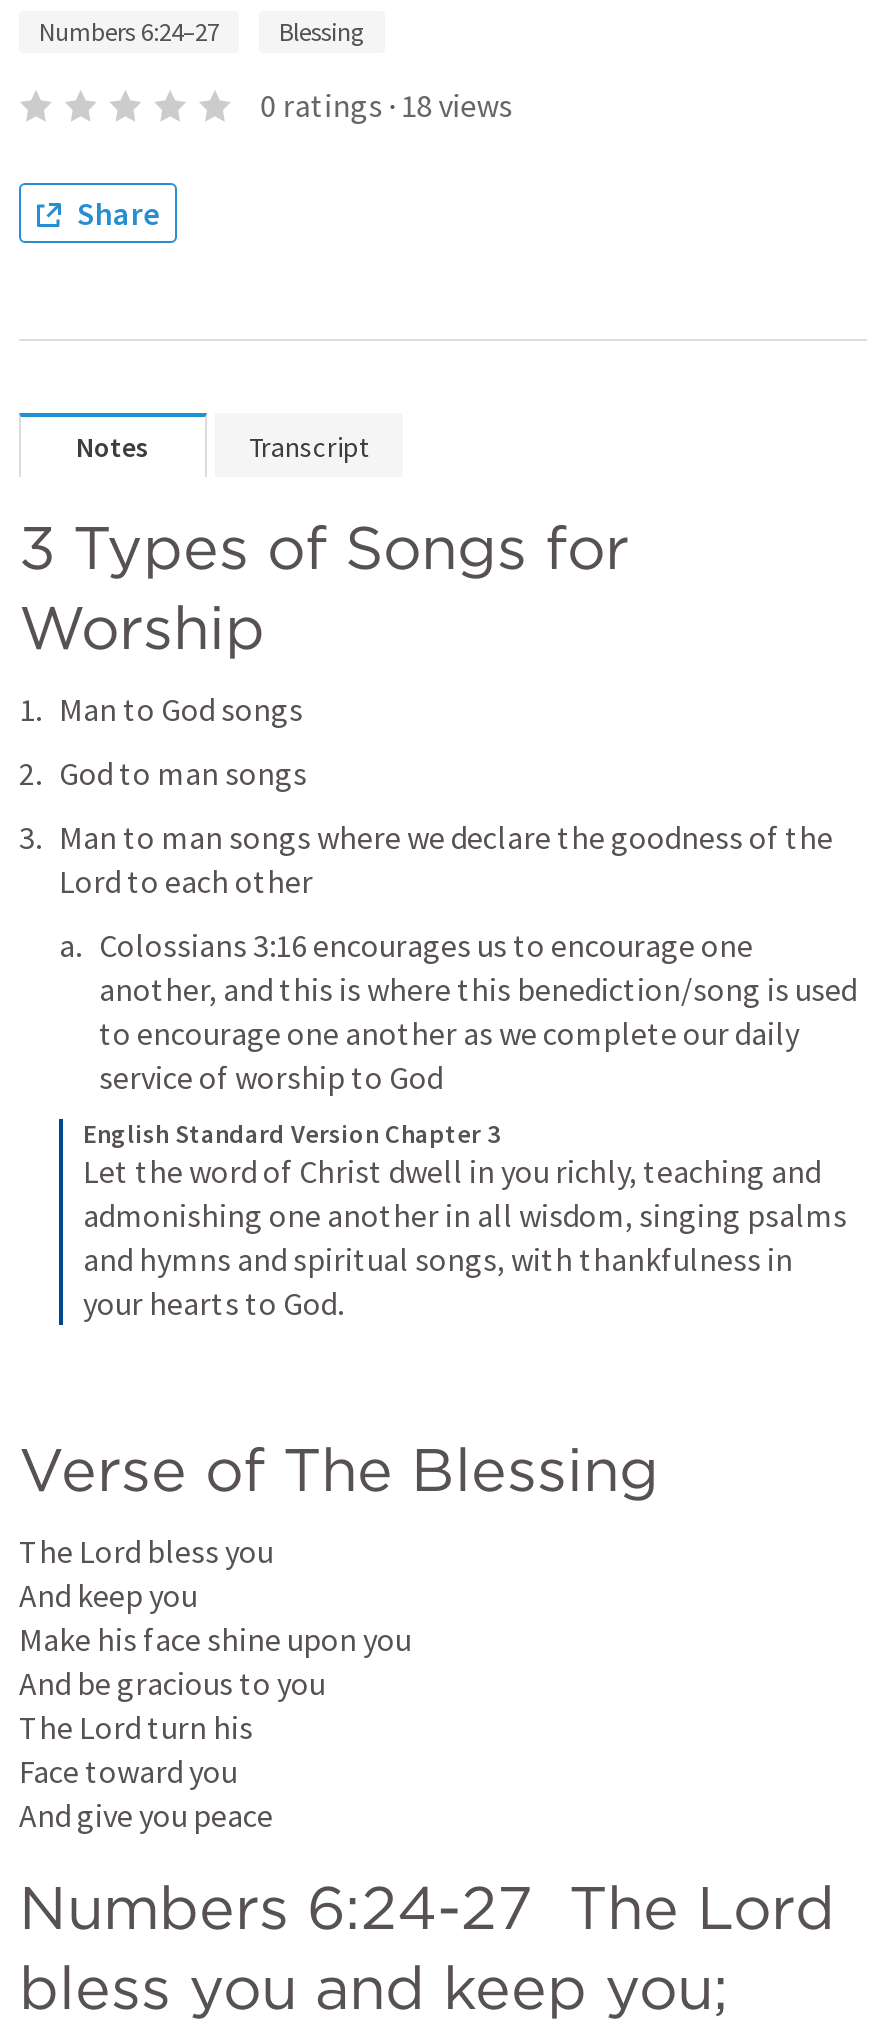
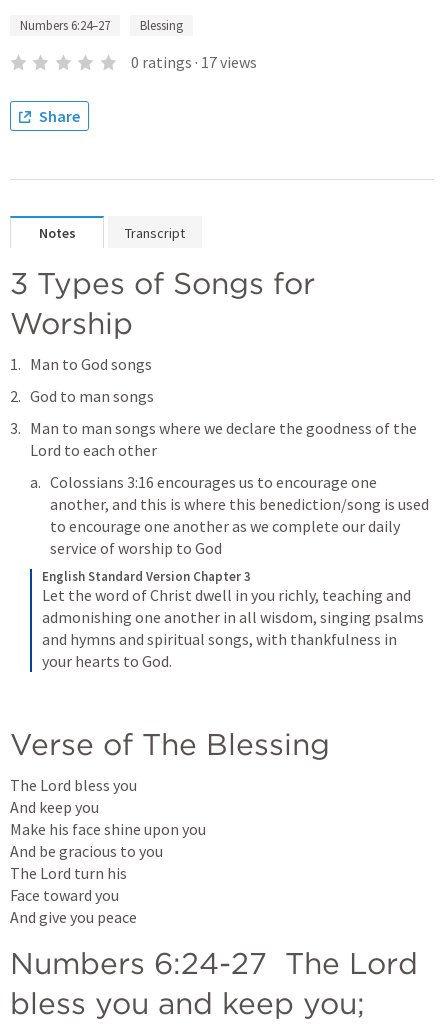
- 0 ratings · 18 views
+ 0 ratings · 17 views
